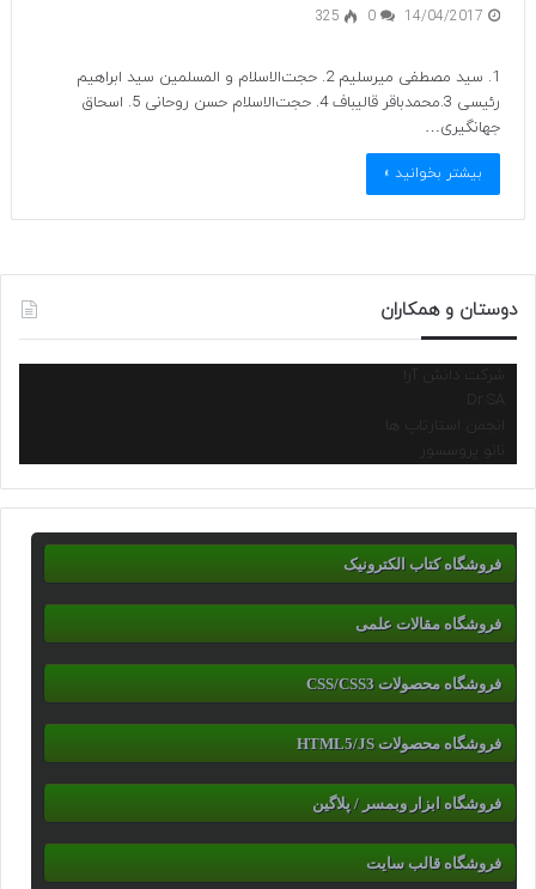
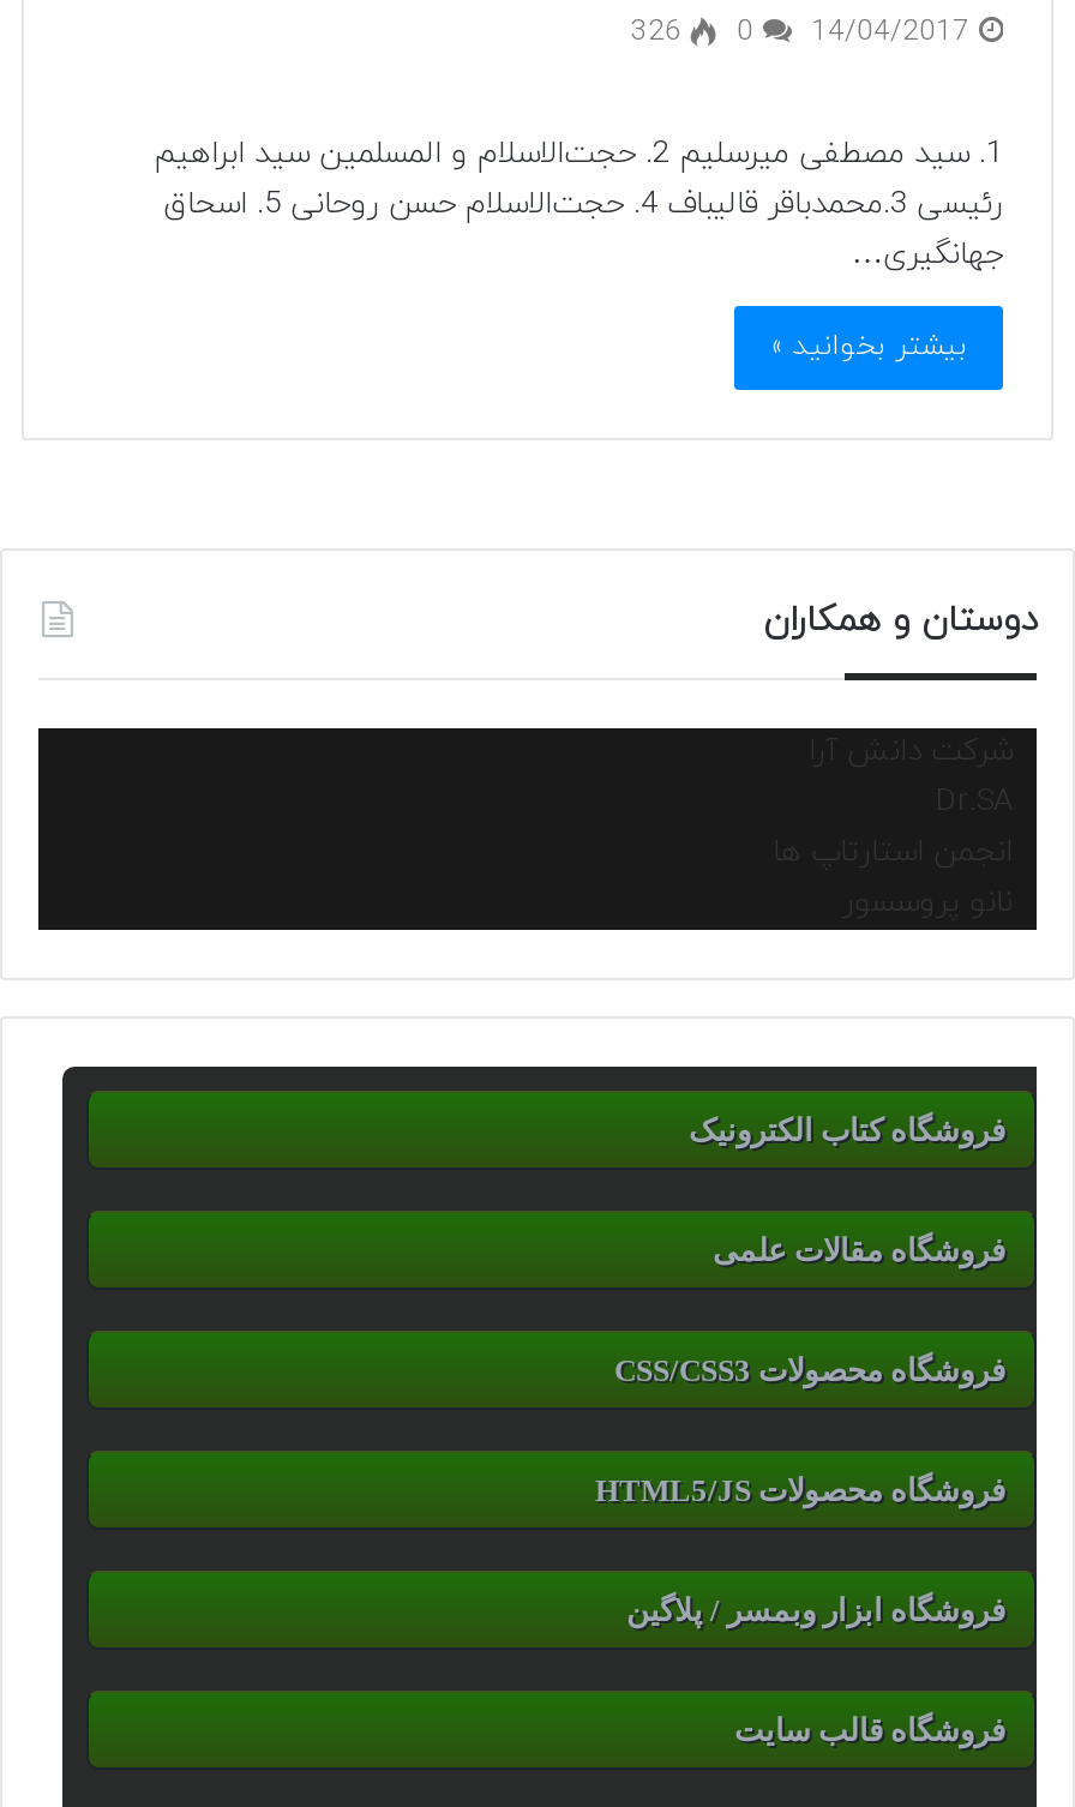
- 325
+ 326
